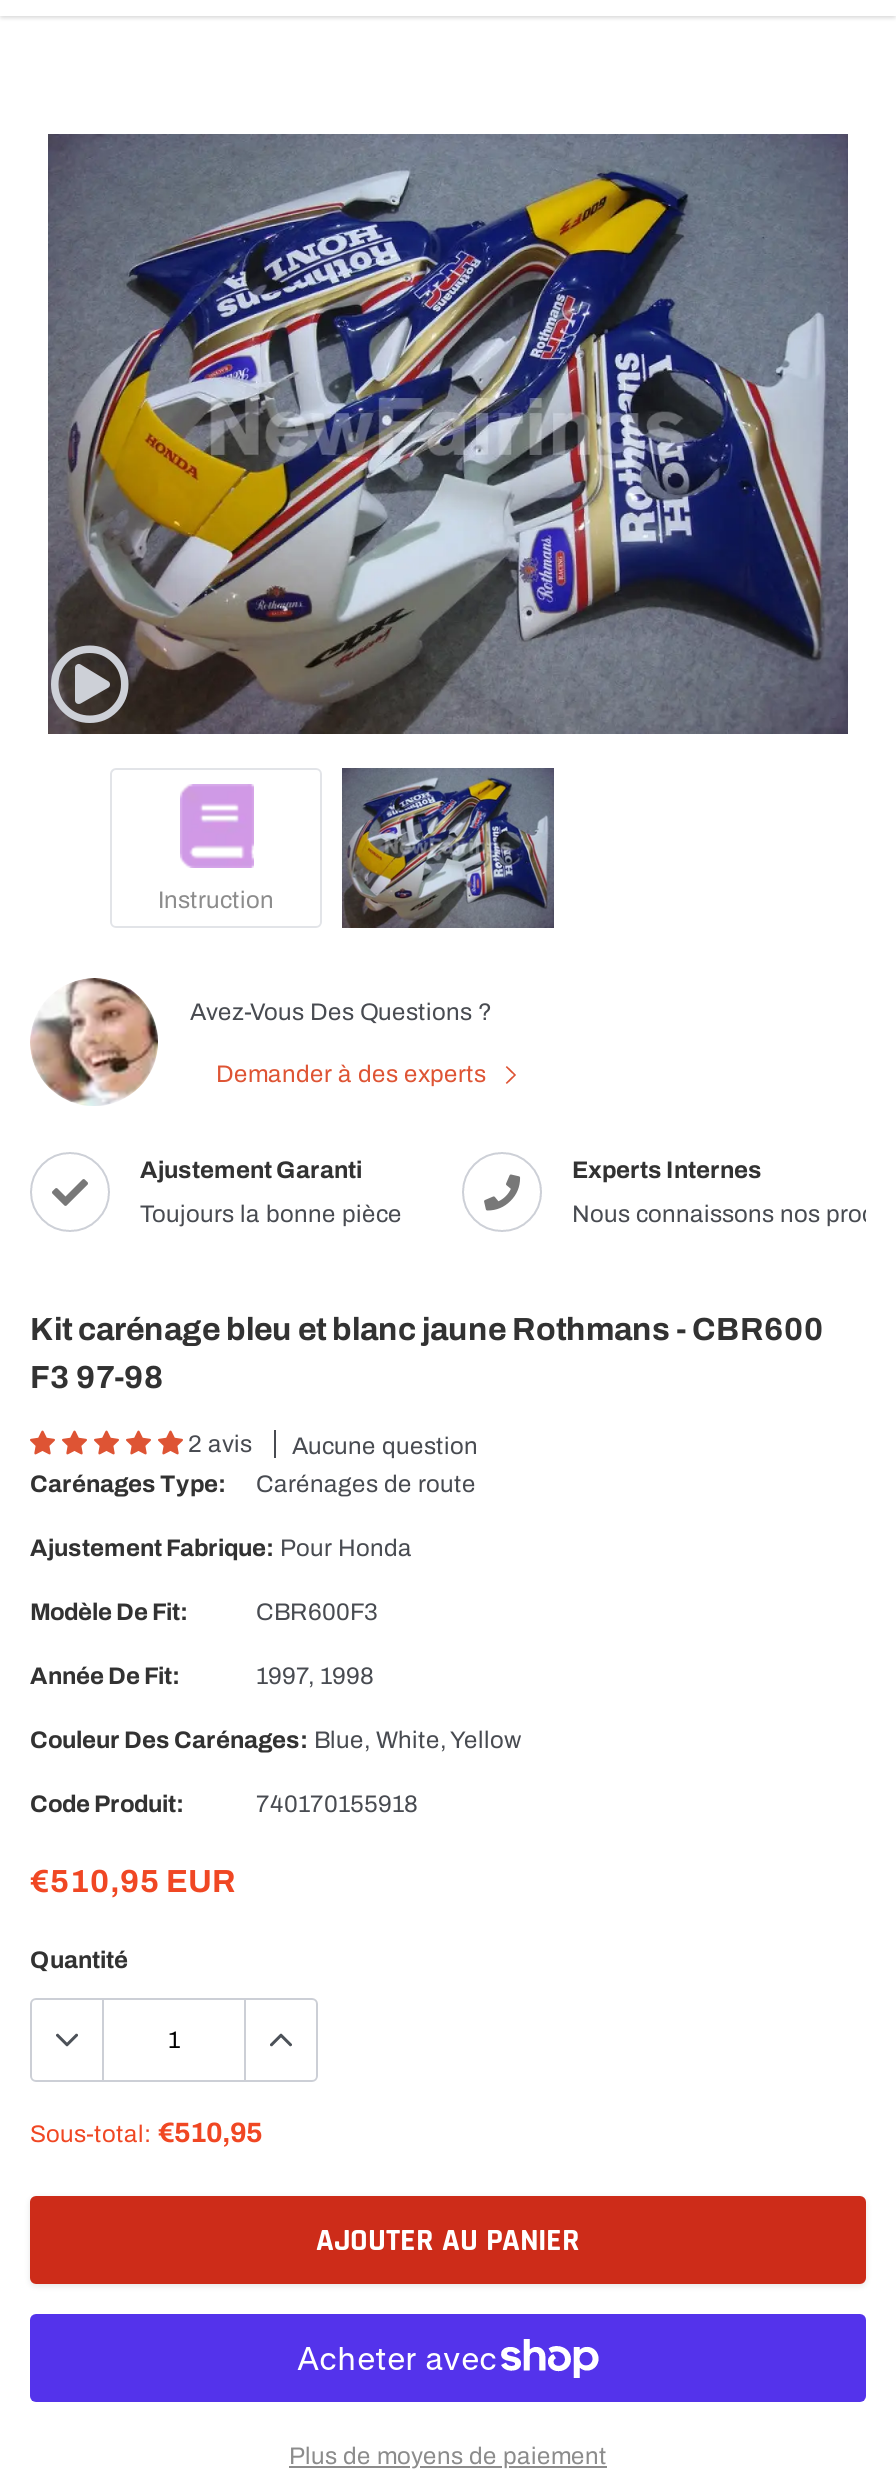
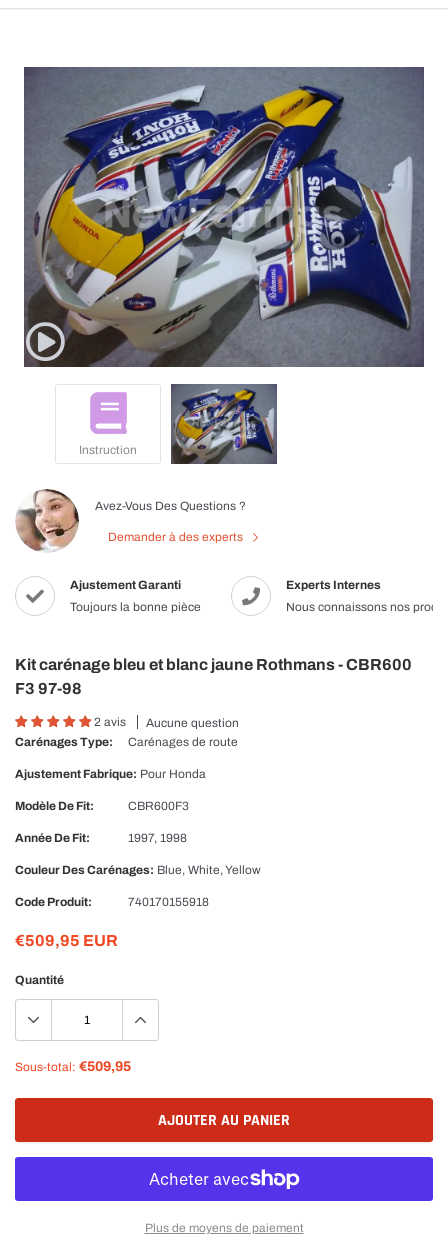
- €510,95 EUR
+ €509,95 EUR

- Sous-total: €510,95
+ Sous-total: €509,95
